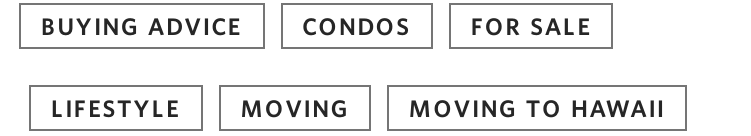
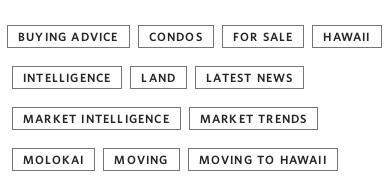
- LIFESTYLE
+ HAWAII
+ INTELLIGENCE
+ LAND
+ LATEST NEWS
+ MARKET INTELLIGENCE
+ MARKET TRENDS
+ MOLOKAI
